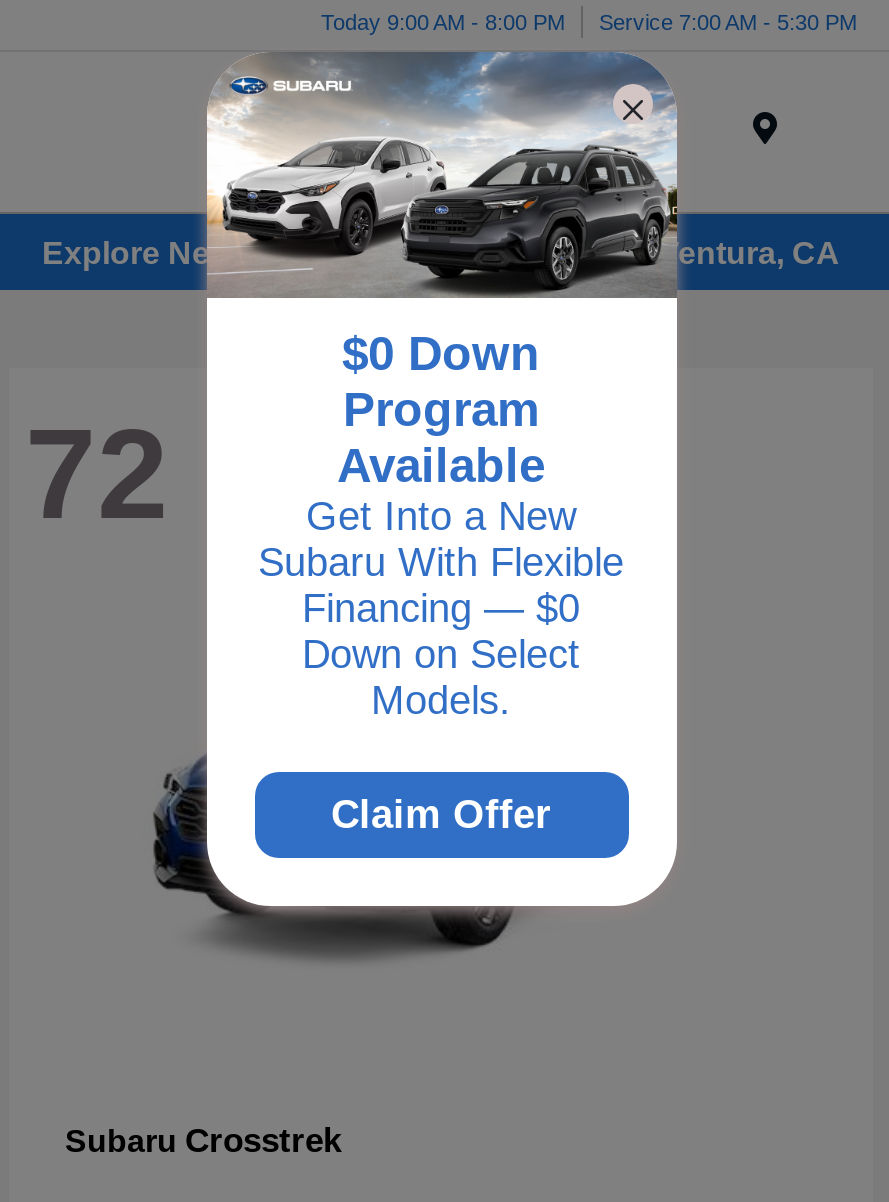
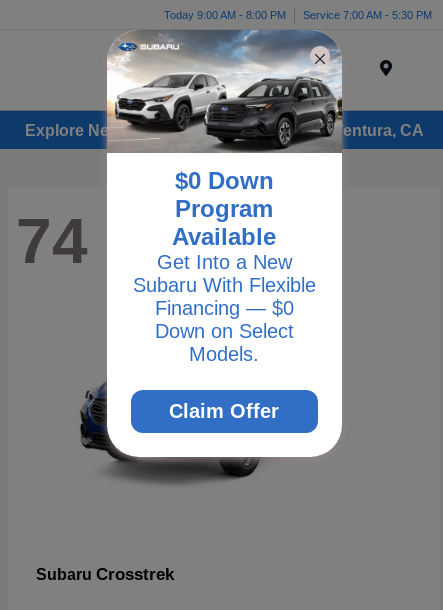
- 72
+ 74
